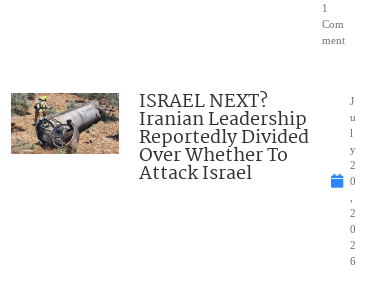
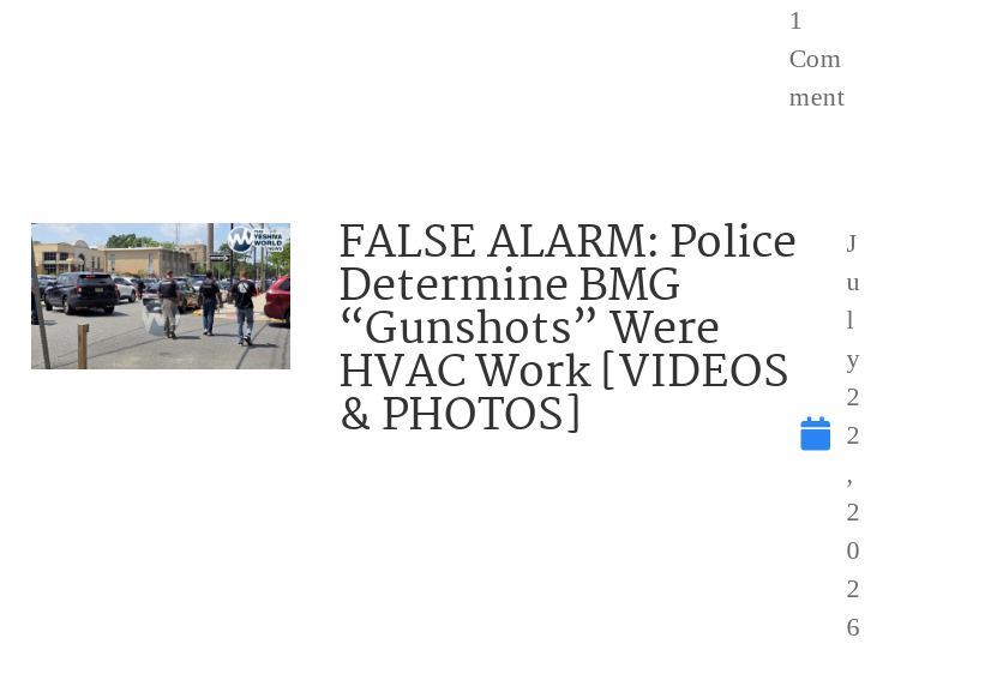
- [image]
- ISRAEL NEXT?
- Iranian Leadership
- Reportedly Divided
- Over Whether To
- Attack Israel
+ [image]
+ FALSE ALARM: Police
+ Determine BMG
+ “Gunshots” Were
+ HVAC Work [VIDEOS
+ & PHOTOS]

- 0
+ 2
